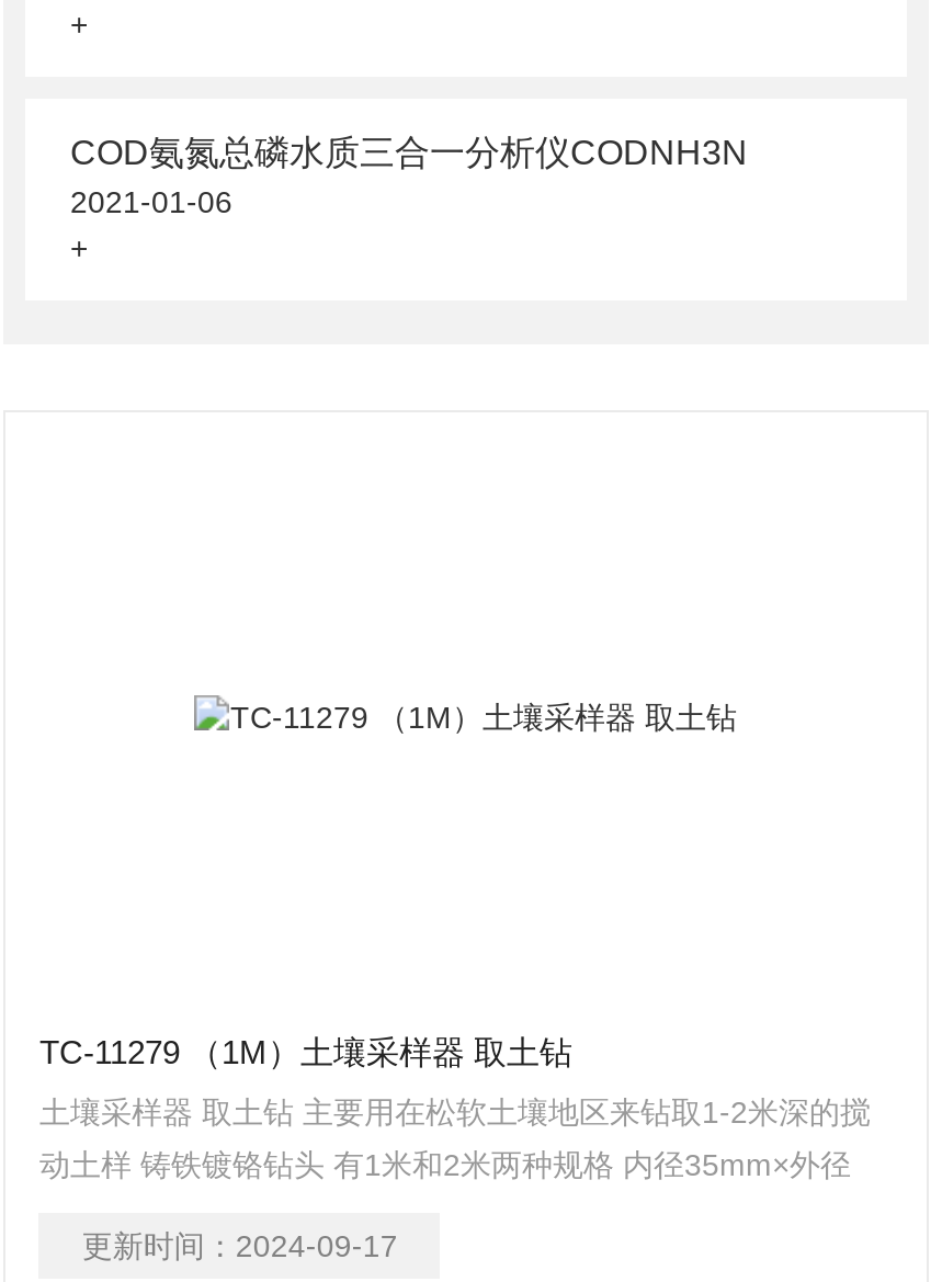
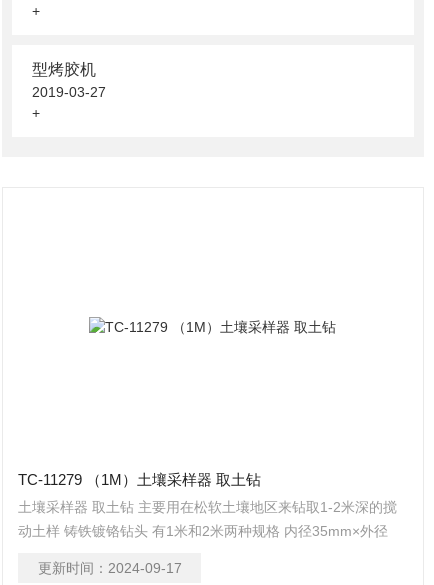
- COD氨氮总磷水质三合一分析仪CODNH3N
- 2021-01-06
+ 型烤胶机
+ 2019-03-27
